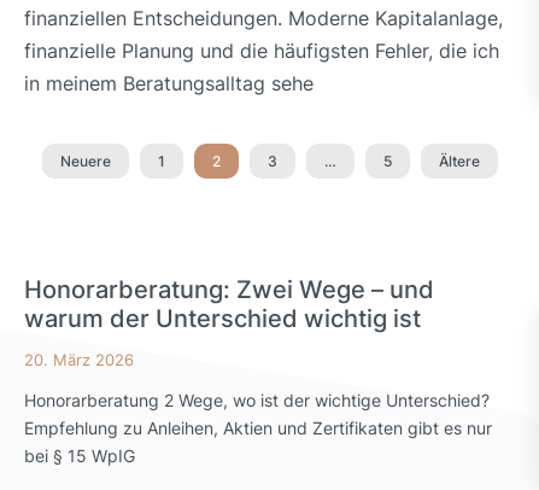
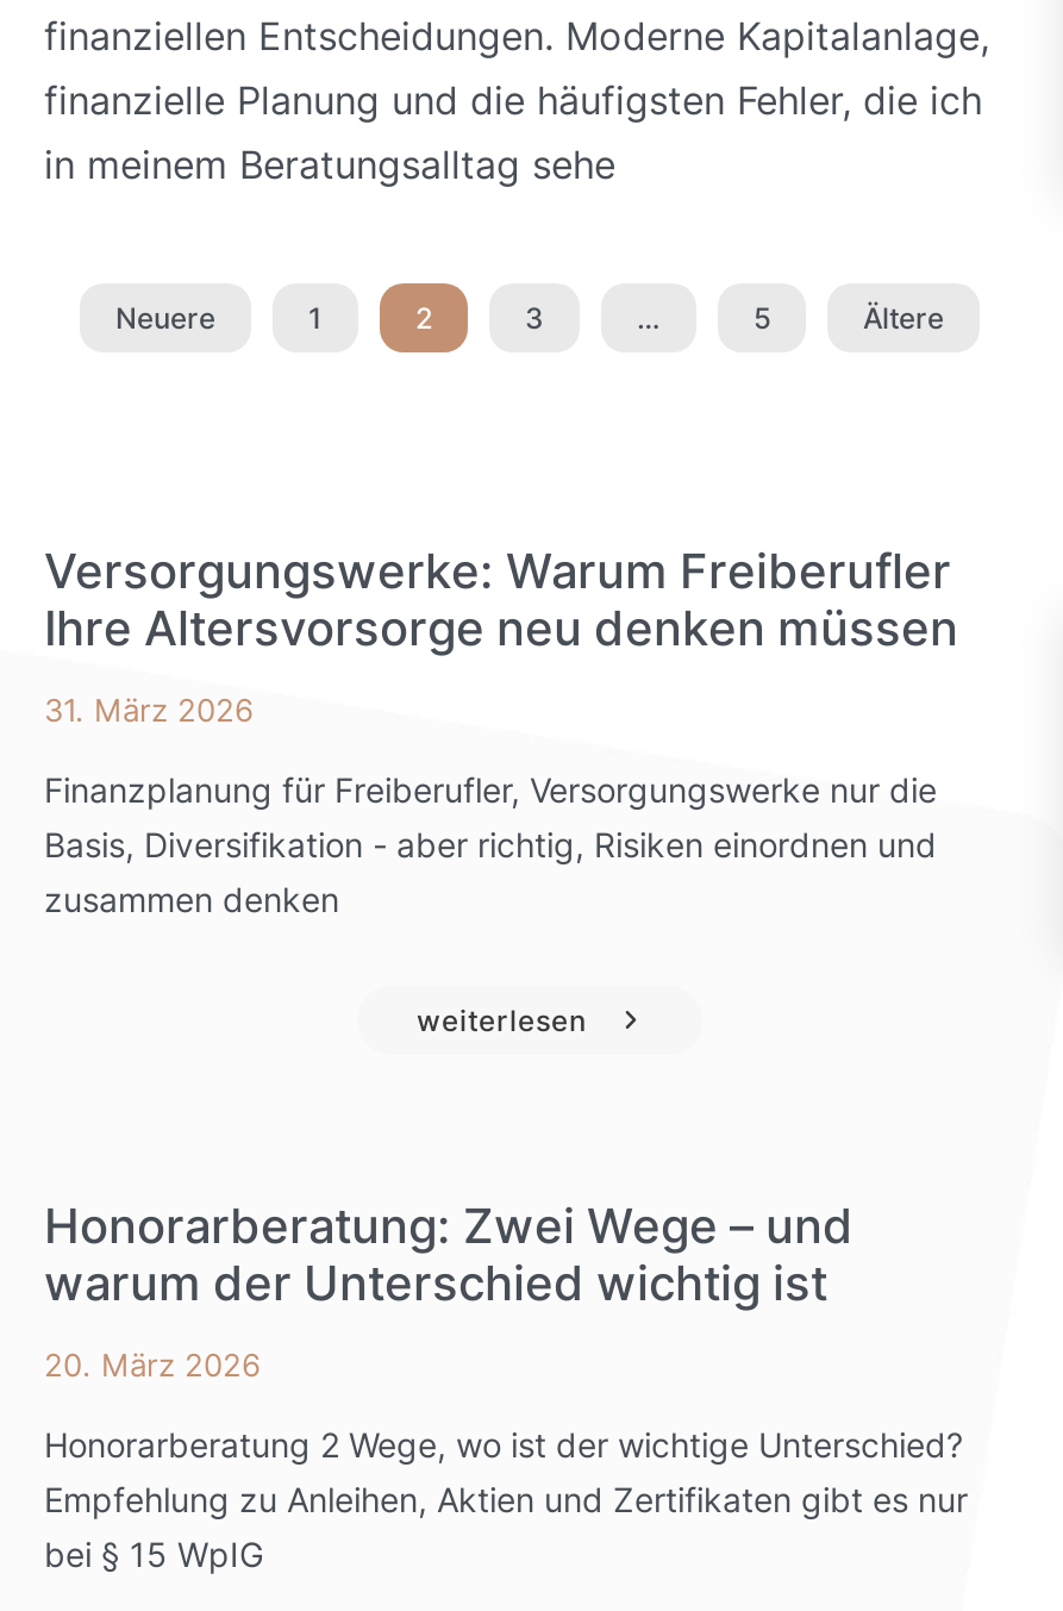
+ Versorgungswerke: Warum Freiberufler
+ Ihre Altersvorsorge neu denken müssen
+ 31. März 2026
+ Finanzplanung für Freiberufler, Versorgungswerke nur die
+ Basis, Diversifikation - aber richtig, Risiken einordnen und
+ zusammen denken
+ weiterlesen
